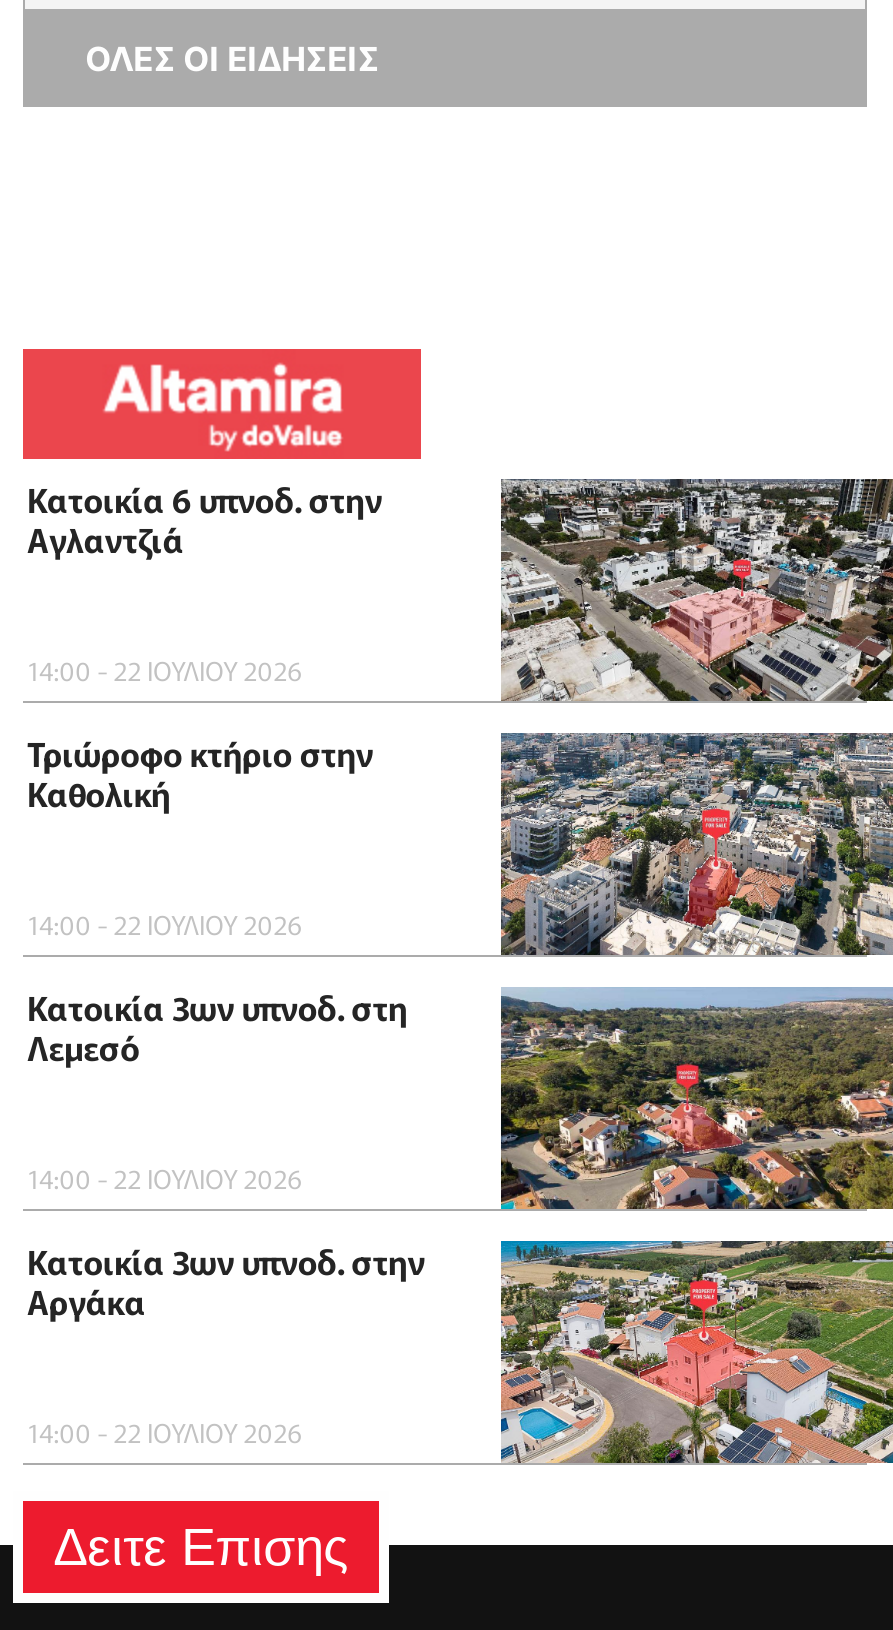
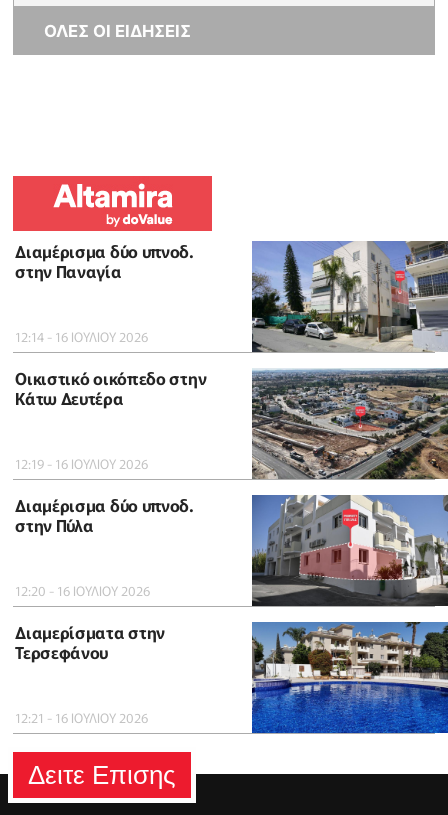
- Κατοικία 6 υπνοδ. στην
- Αγλαντζιά
+ Διαμέρισμα δύο υπνοδ.
+ στην Παναγία

- [image]
+ [image]

- 14:00 - 22 ΙΟΥΛΙΟΥ 2026
+ 12:14 - 16 ΙΟΥΛΙΟΥ 2026

- Τριώροφο κτήριο στην
- Καθολική
+ Οικιστικό οικόπεδο στην
+ Κάτω Δευτέρα

- [image]
+ [image]

- 14:00 - 22 ΙΟΥΛΙΟΥ 2026
+ 12:19 - 16 ΙΟΥΛΙΟΥ 2026

- Κατοικία 3ων υπνοδ. στη
- Λεμεσό
+ Διαμέρισμα δύο υπνοδ.
+ στην Πύλα

- [image]
+ [image]

- 14:00 - 22 ΙΟΥΛΙΟΥ 2026
+ 12:20 - 16 ΙΟΥΛΙΟΥ 2026

- Κατοικία 3ων υπνοδ. στην
- Αργάκα
+ Διαμερίσματα στην
+ Τερσεφάνου

- [image]
+ [image]

- 14:00 - 22 ΙΟΥΛΙΟΥ 2026
+ 12:21 - 16 ΙΟΥΛΙΟΥ 2026
